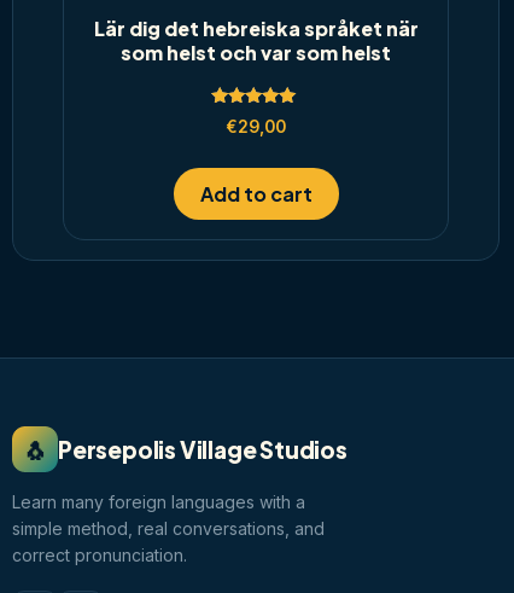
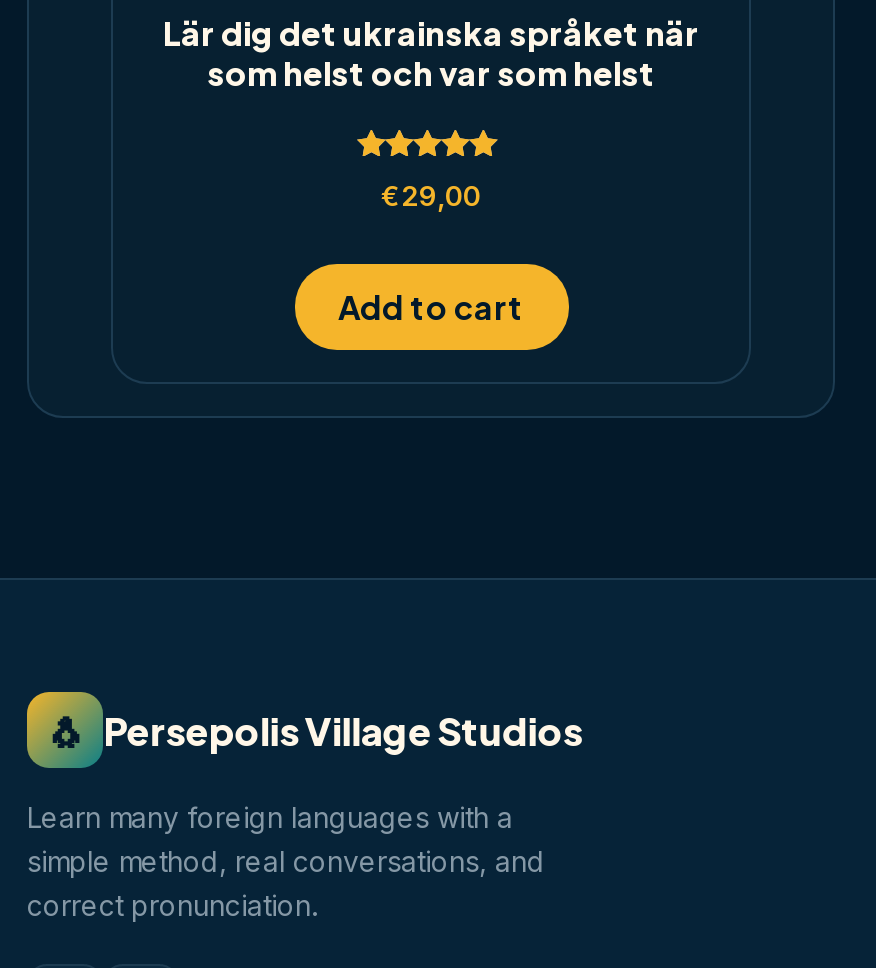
- Lär dig det hebreiska språket när
+ Lär dig det ukrainska språket när
